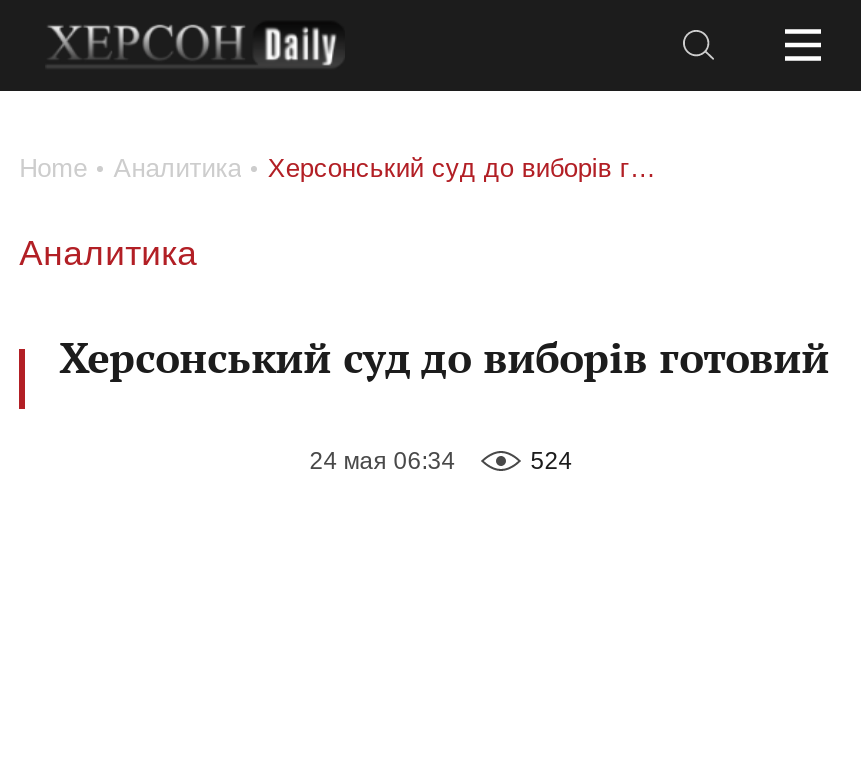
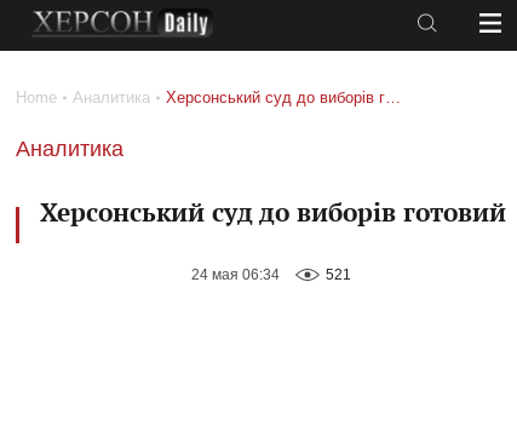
- 524
+ 521
